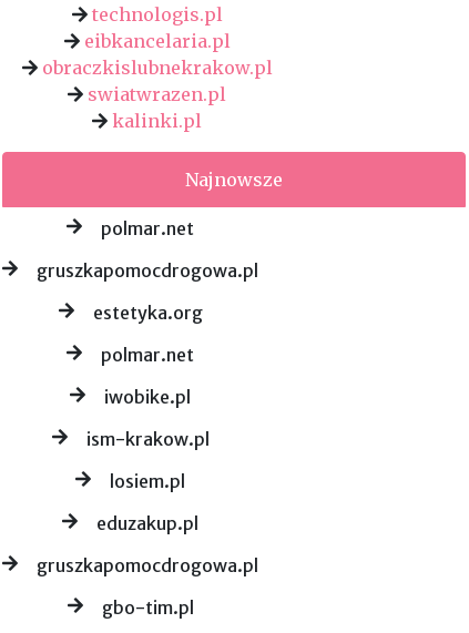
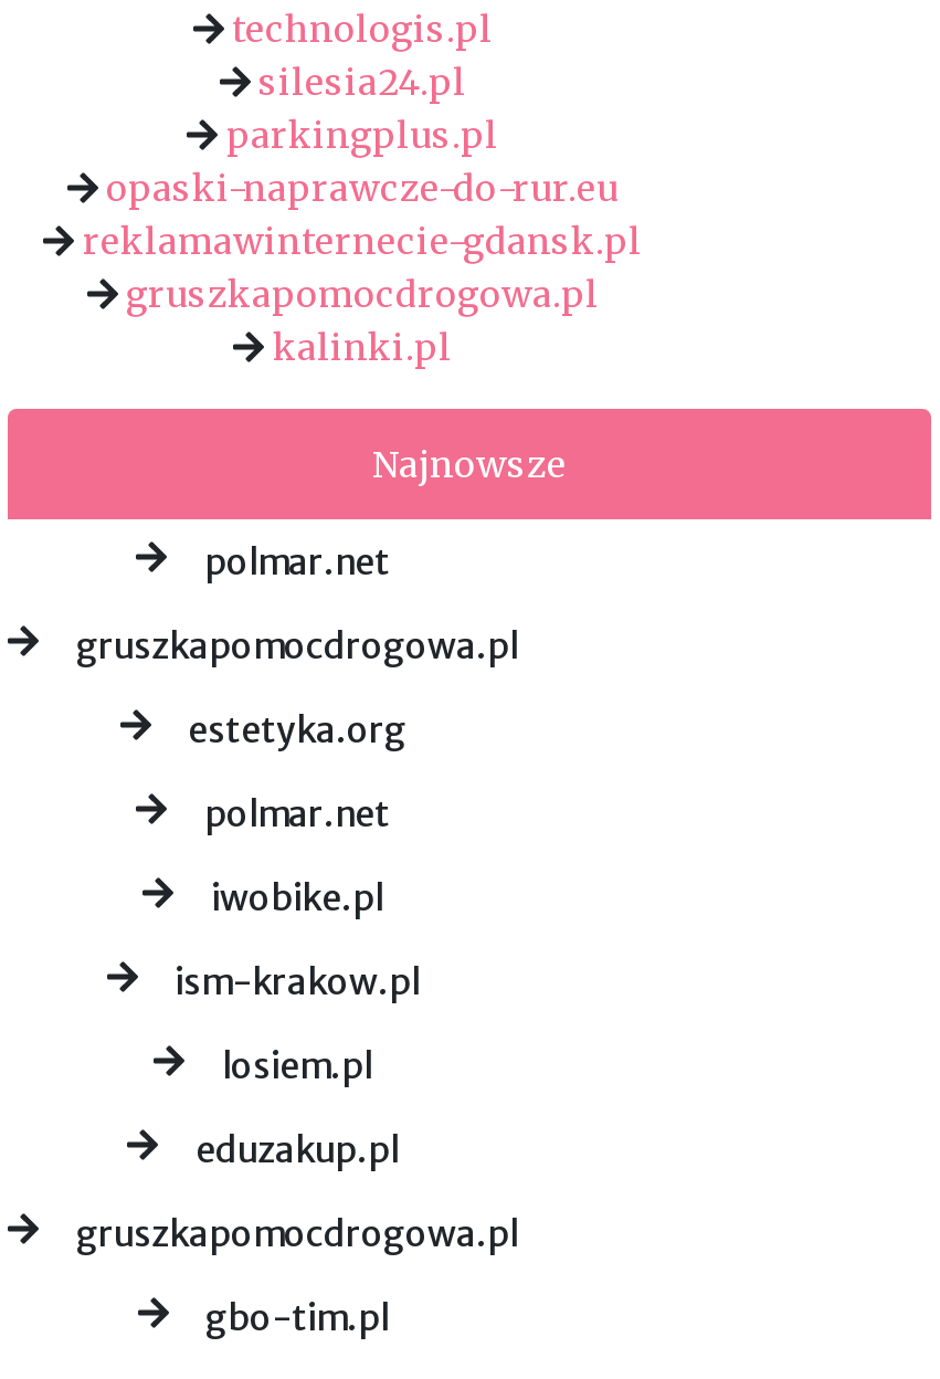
- eibkancelaria.pl
- obraczkislubnekrakow.pl
- swiatwrazen.pl
+ silesia24.pl
+ parkingplus.pl
+ opaski-naprawcze-do-rur.eu
+ reklamawinternecie-gdansk.pl
+ gruszkapomocdrogowa.pl
